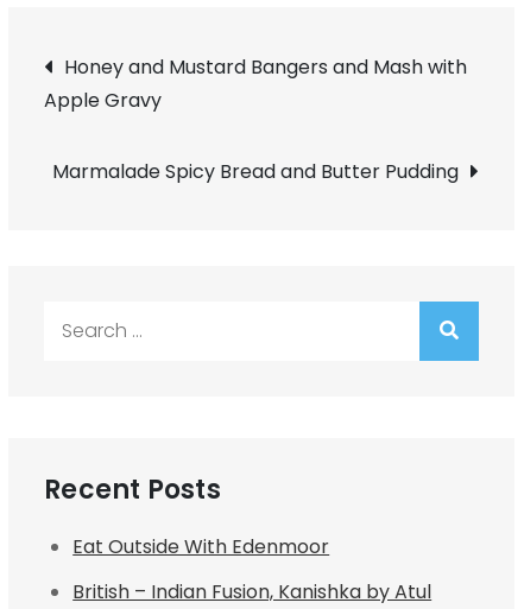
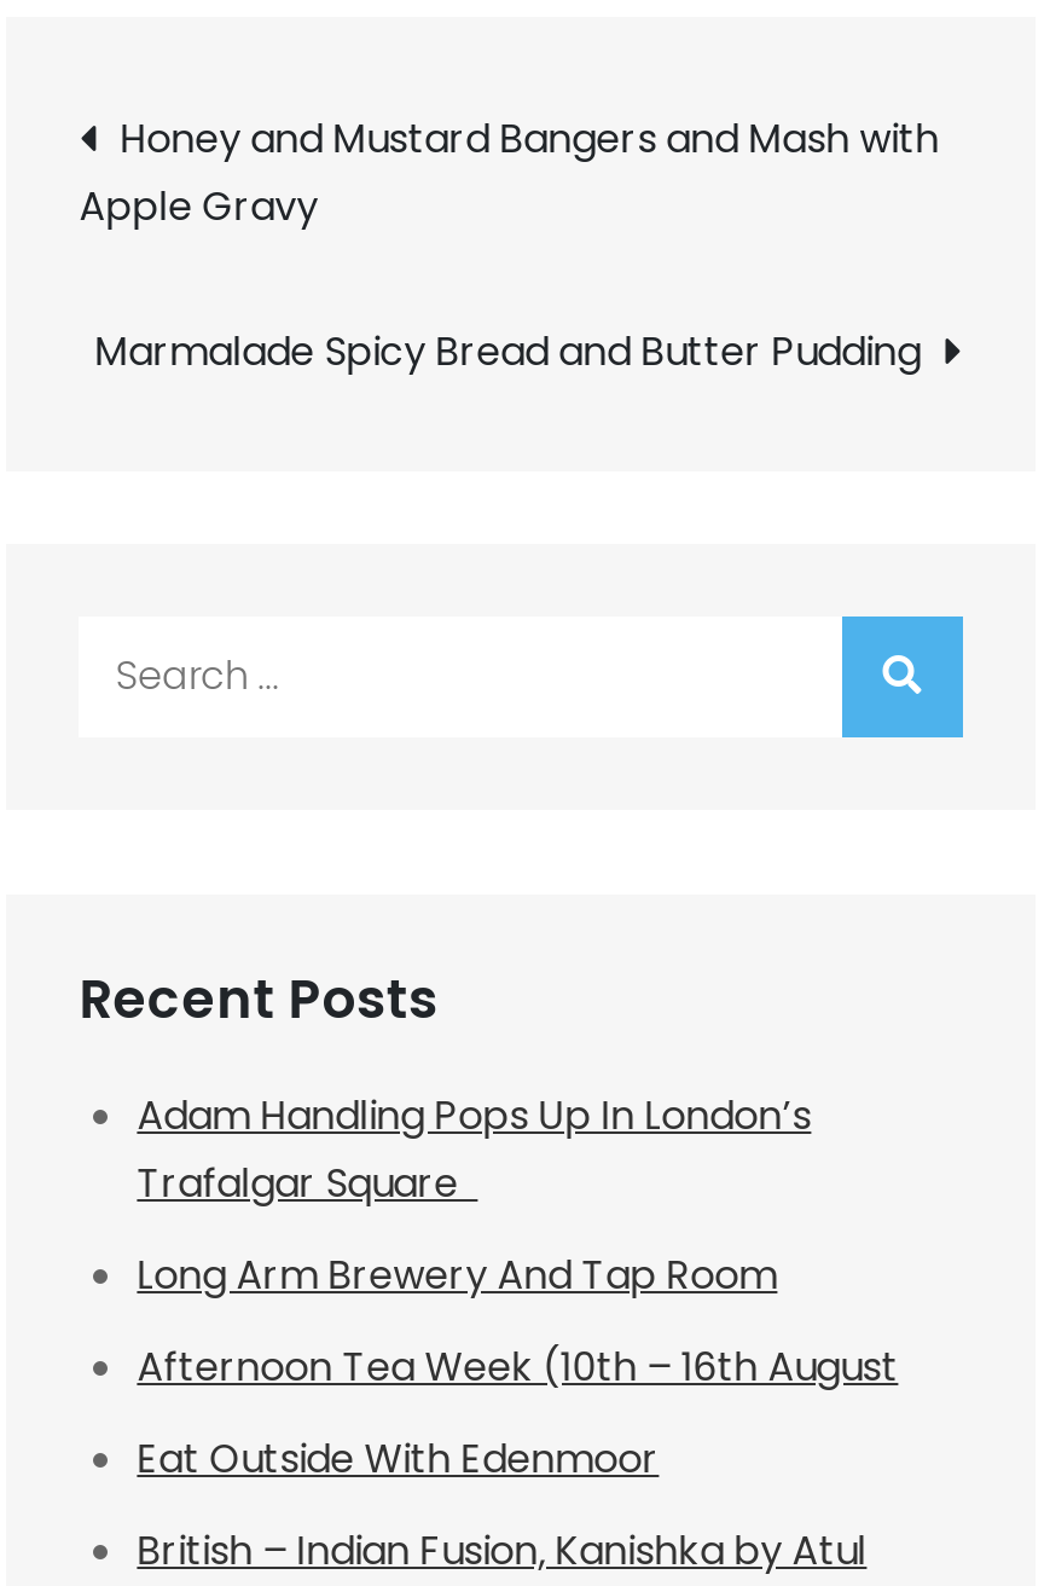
+ Adam Handling Pops Up In London’s
+ Trafalgar Square
+ Long Arm Brewery And Tap Room
+ Afternoon Tea Week (10th – 16th August
